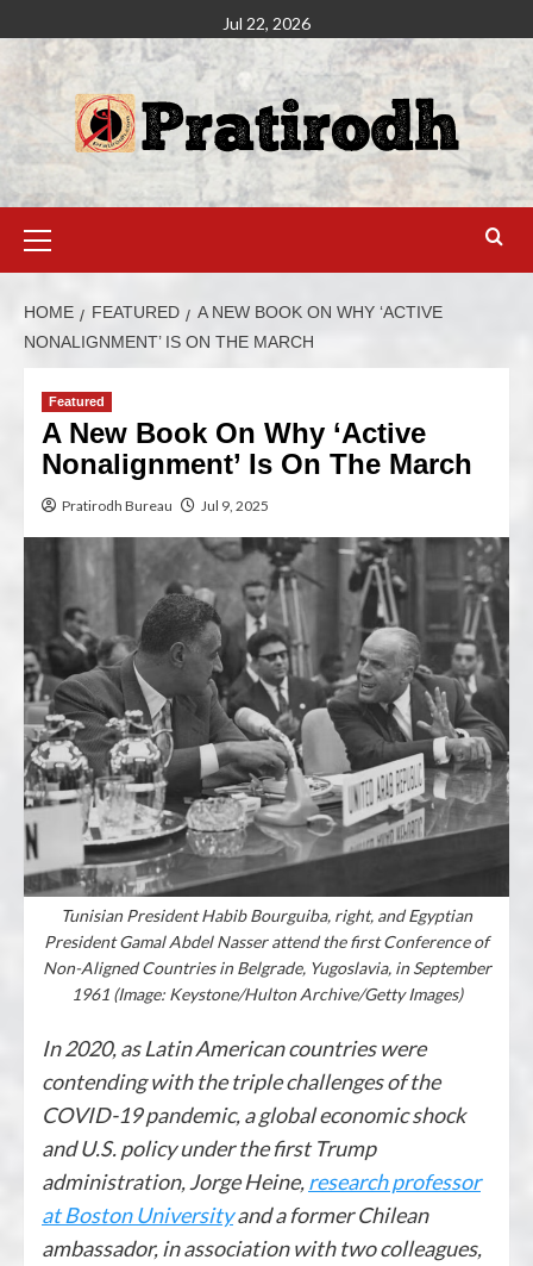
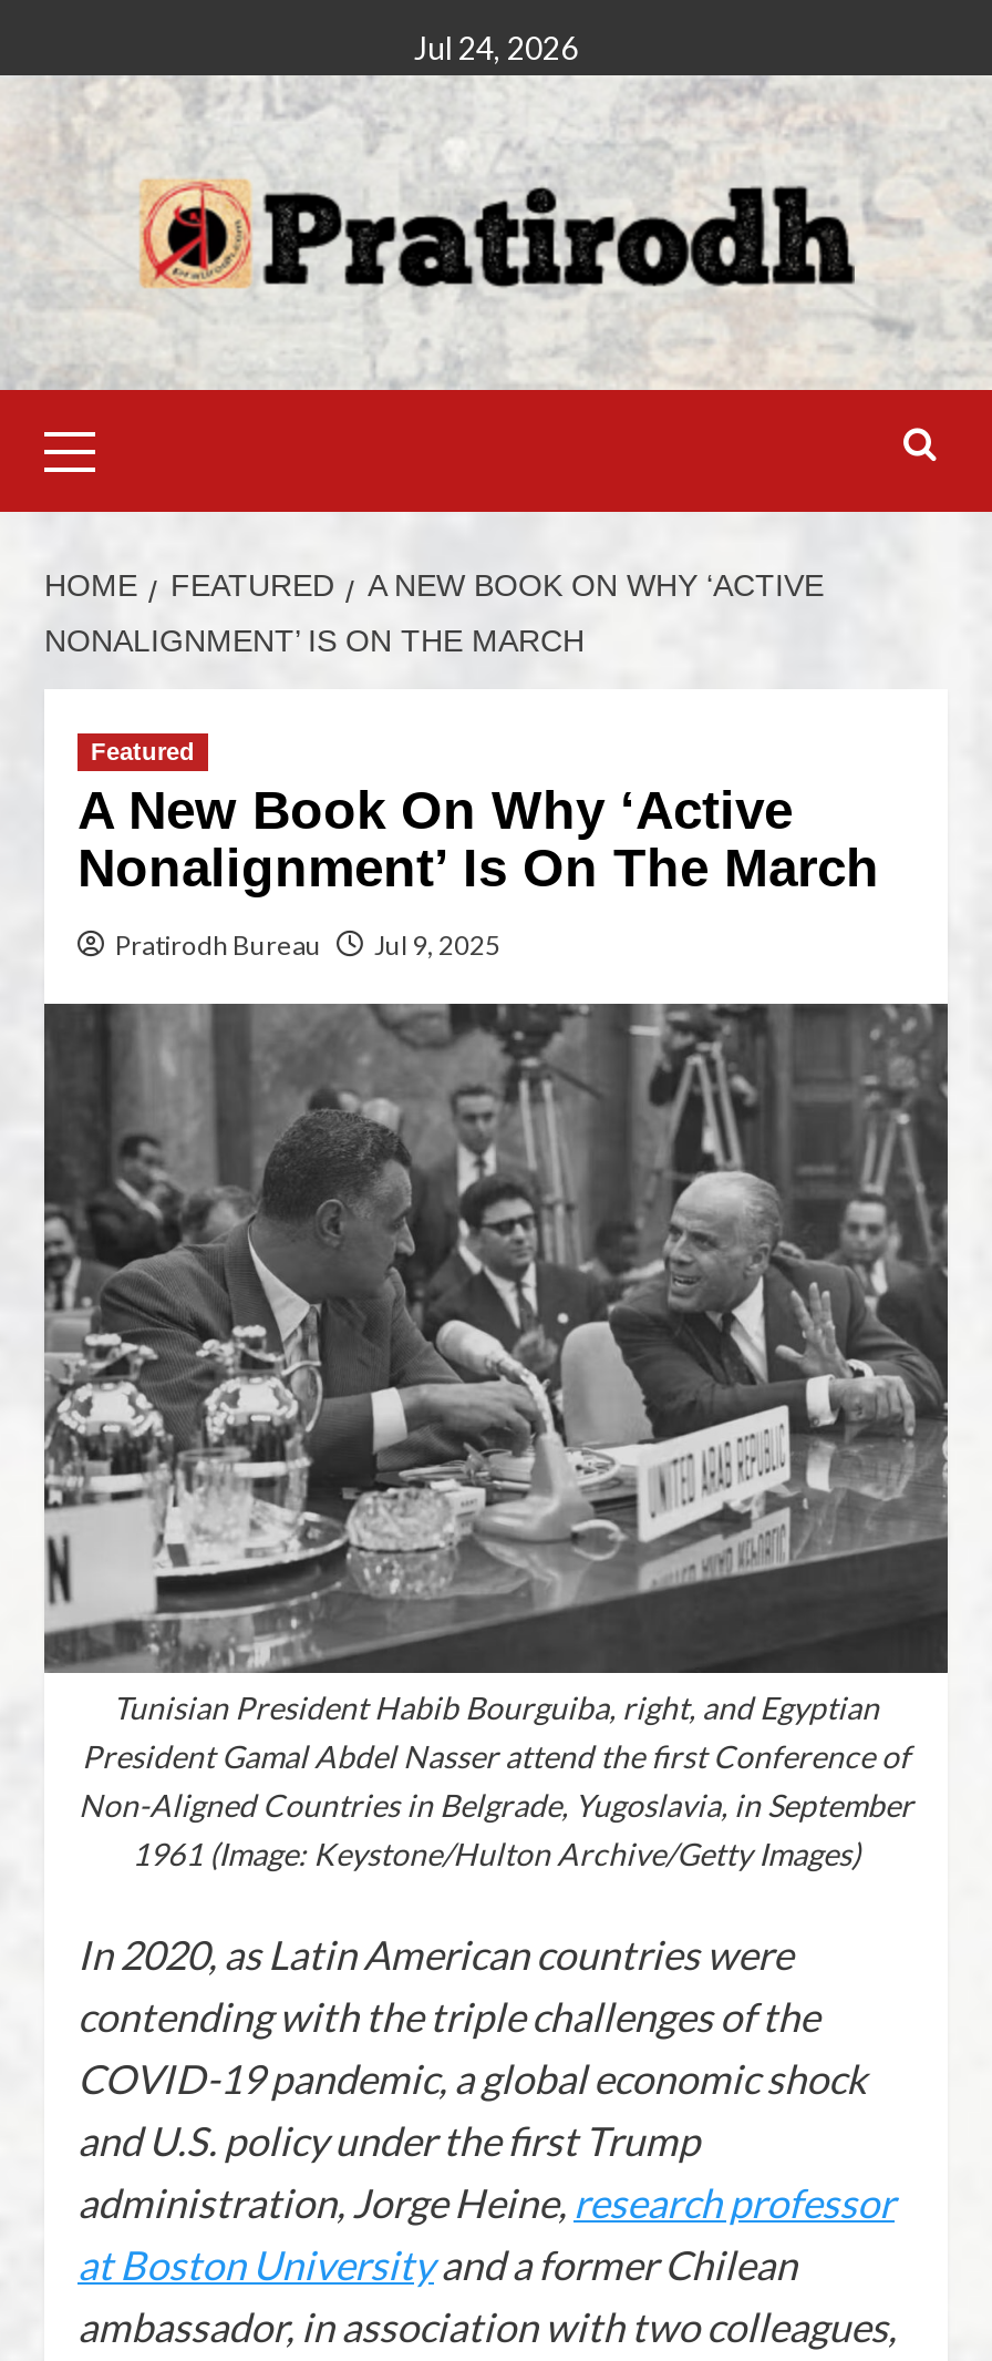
- Jul 22, 2026
+ Jul 24, 2026
